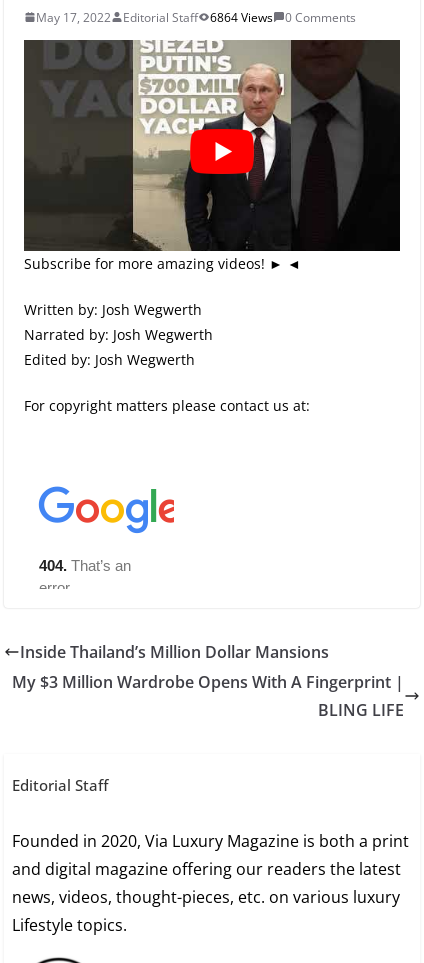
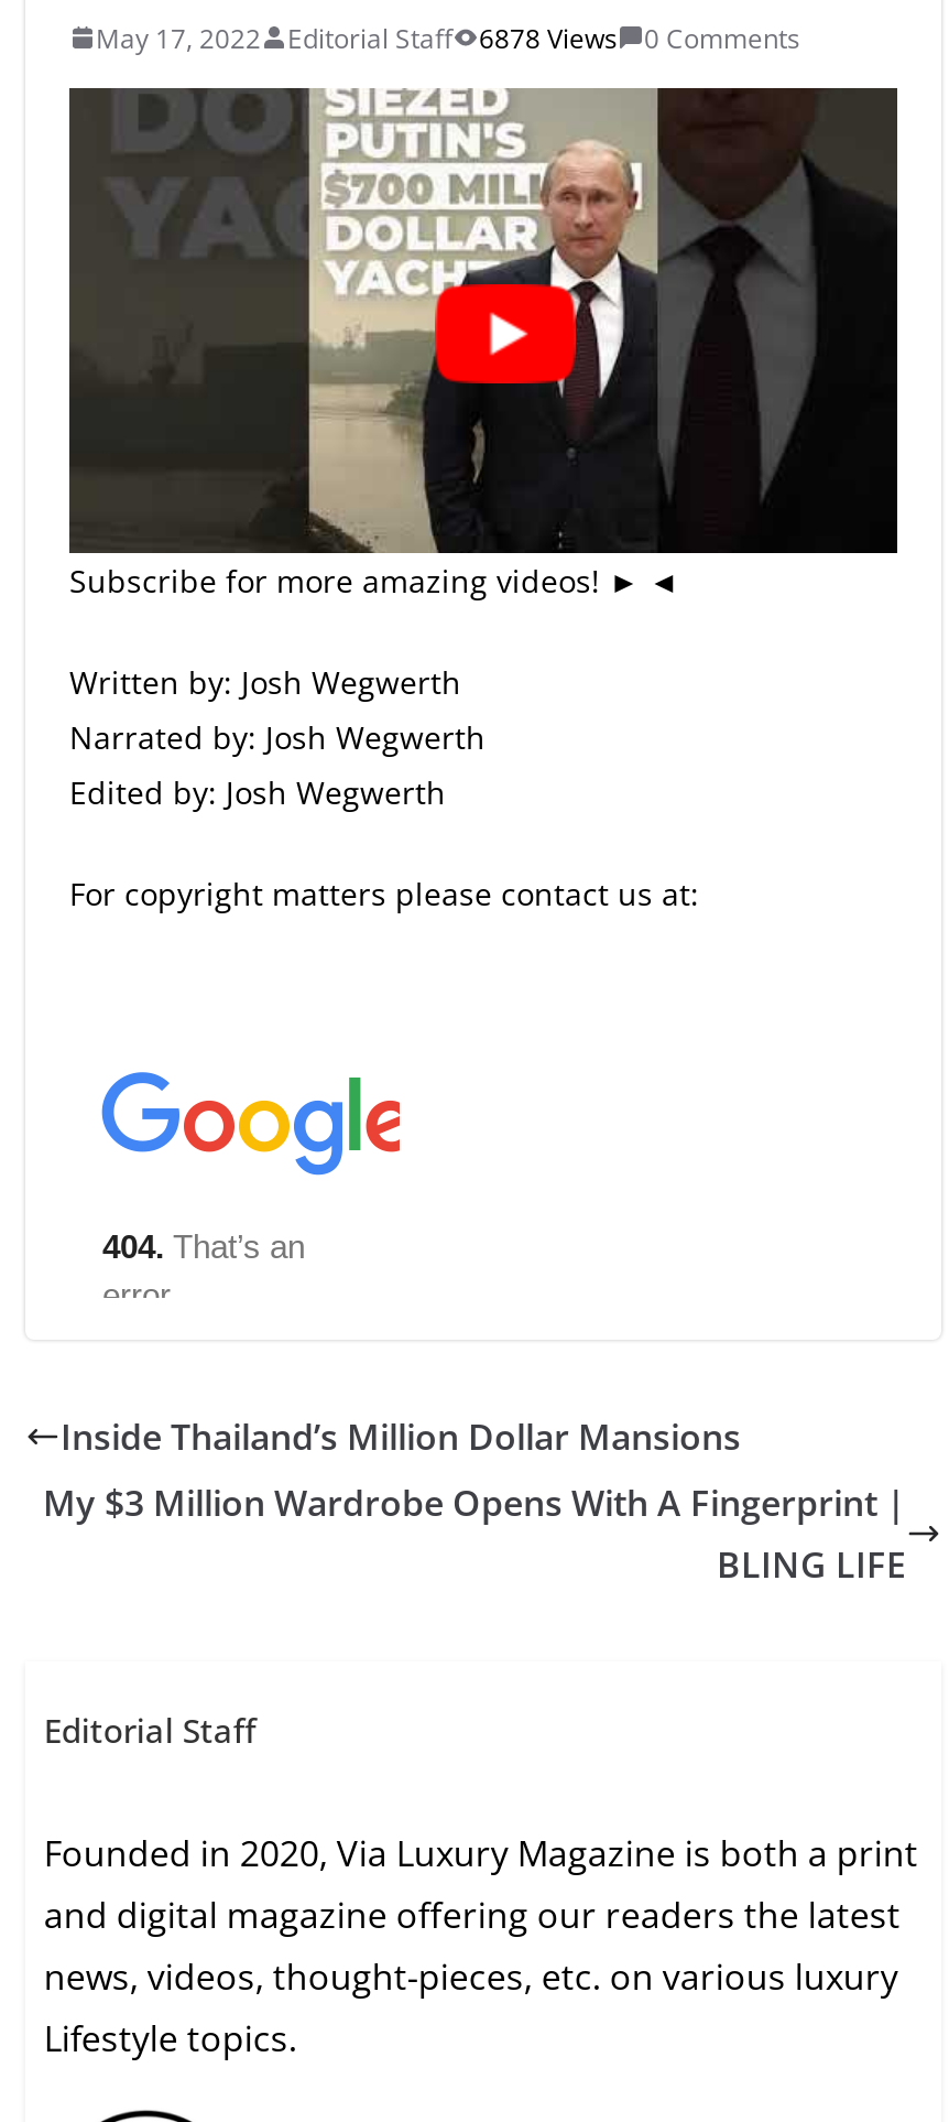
- May 17, 2022 Editorial Staff 6864 Views 0 Comments
+ May 17, 2022 Editorial Staff 6878 Views 0 Comments
